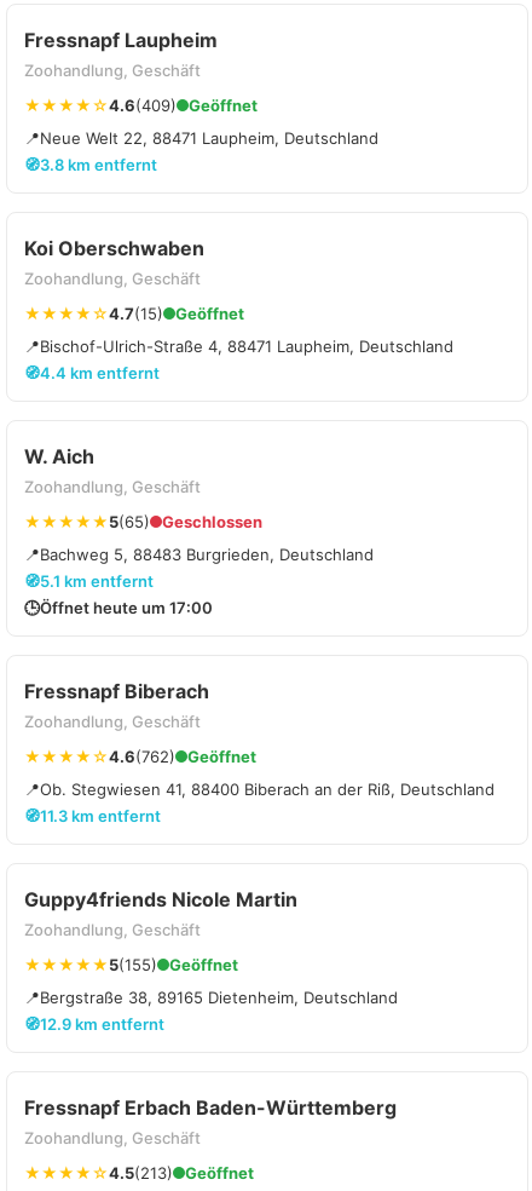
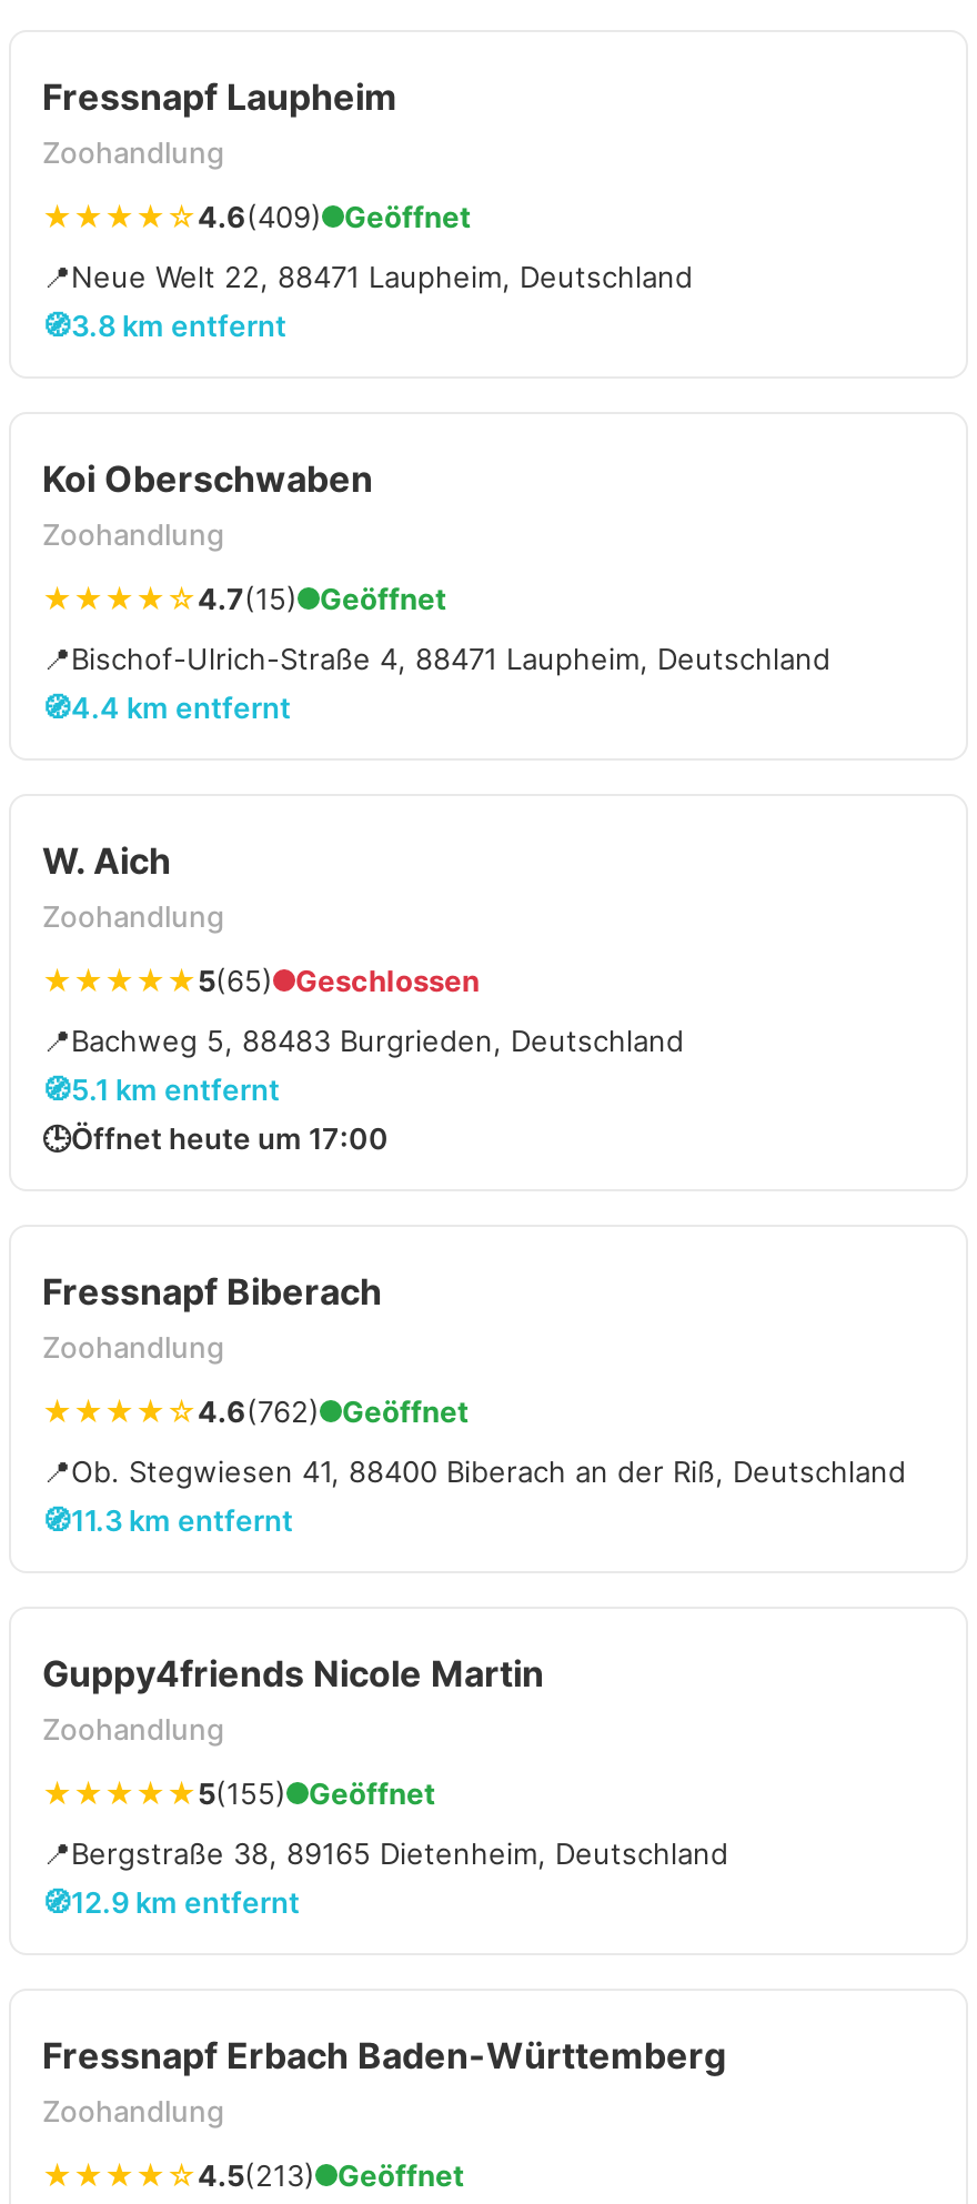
- Zoohandlung, Geschäft
+ Zoohandlung

- Zoohandlung, Geschäft
+ Zoohandlung

- Zoohandlung, Geschäft
+ Zoohandlung

- Zoohandlung, Geschäft
+ Zoohandlung

- Zoohandlung, Geschäft
+ Zoohandlung

- Zoohandlung, Geschäft
+ Zoohandlung
